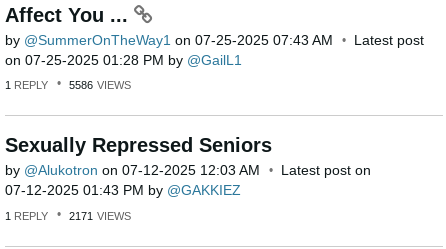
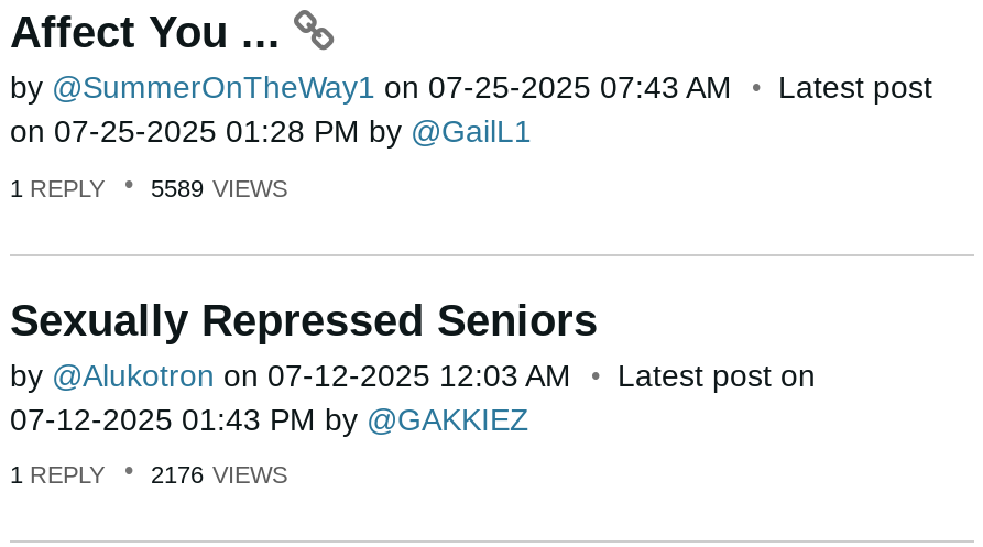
- 1 REPLY 5586 VIEWS
+ 1 REPLY 5589 VIEWS

- 1 REPLY 2171 VIEWS
+ 1 REPLY 2176 VIEWS
